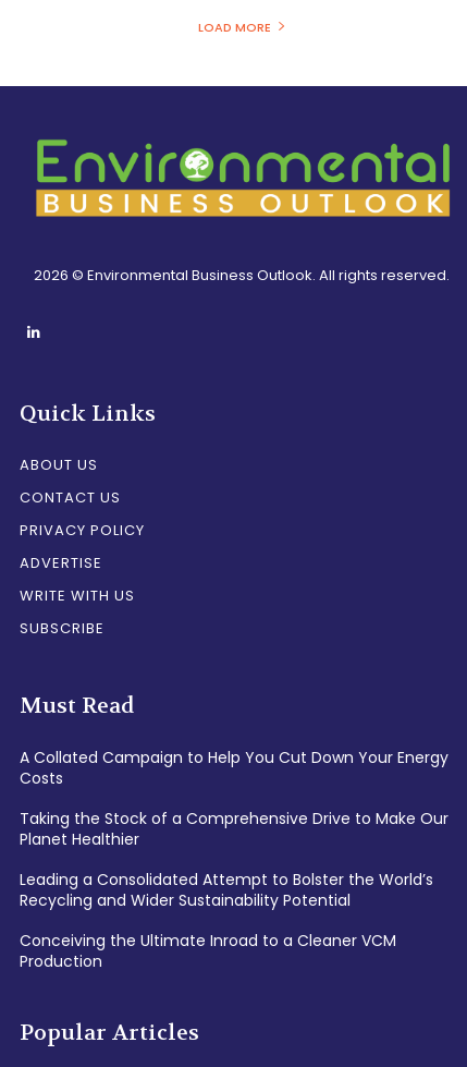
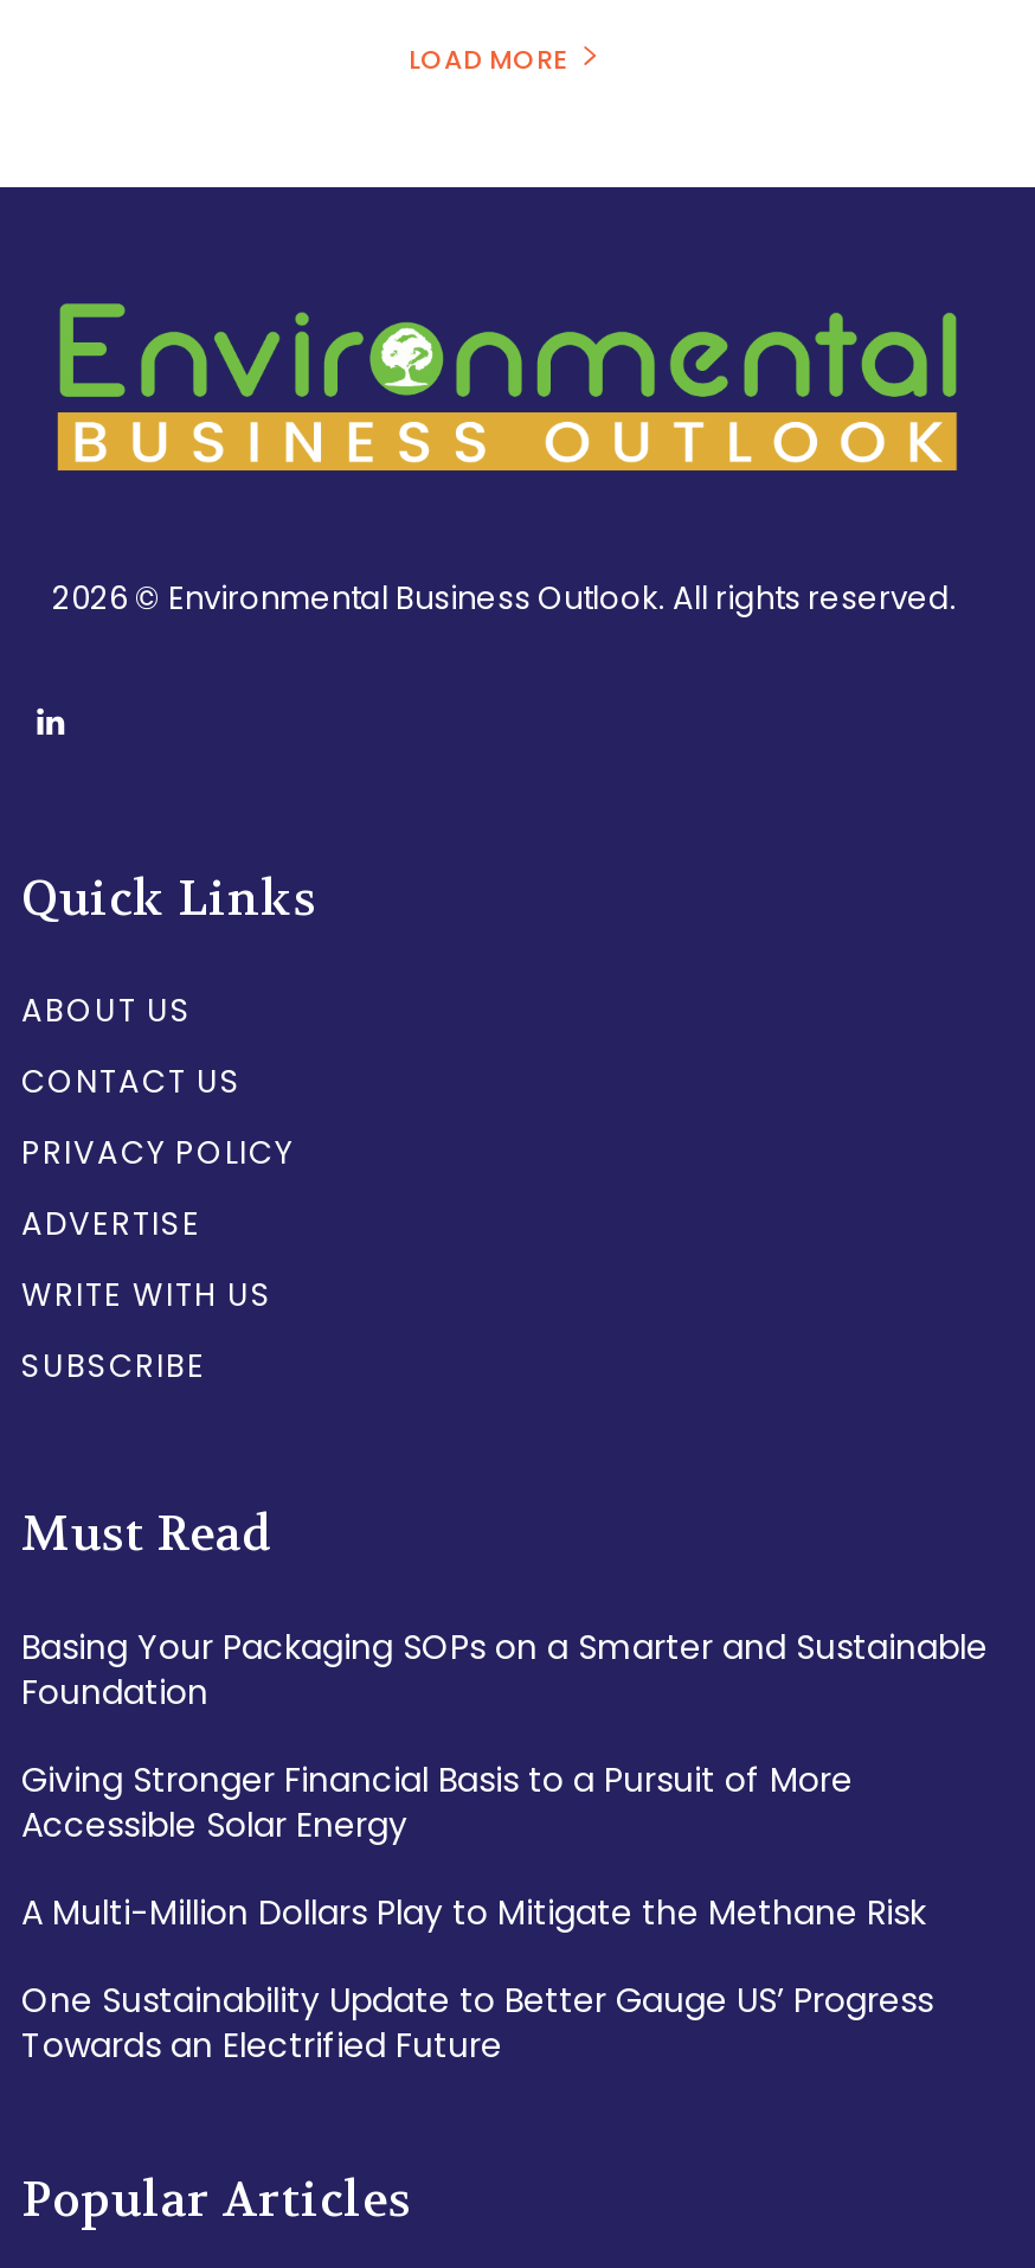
- A Collated Campaign to Help You Cut Down Your Energy
- Costs
+ Basing Your Packaging SOPs on a Smarter and Sustainable
+ Foundation

- Taking the Stock of a Comprehensive Drive to Make Our
- Planet Healthier
+ Giving Stronger Financial Basis to a Pursuit of More
+ Accessible Solar Energy

- Leading a Consolidated Attempt to Bolster the World’s
- Recycling and Wider Sustainability Potential
+ A Multi-Million Dollars Play to Mitigate the Methane Risk

- Conceiving the Ultimate Inroad to a Cleaner VCM
- Production
+ One Sustainability Update to Better Gauge US’ Progress
+ Towards an Electrified Future
